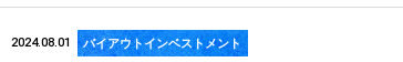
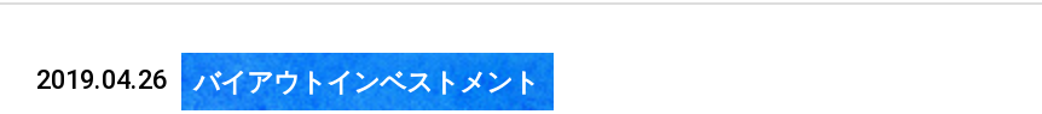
- 2024.08.01 バイアウトインベストメント
+ 2019.04.26 バイアウトインベストメント
